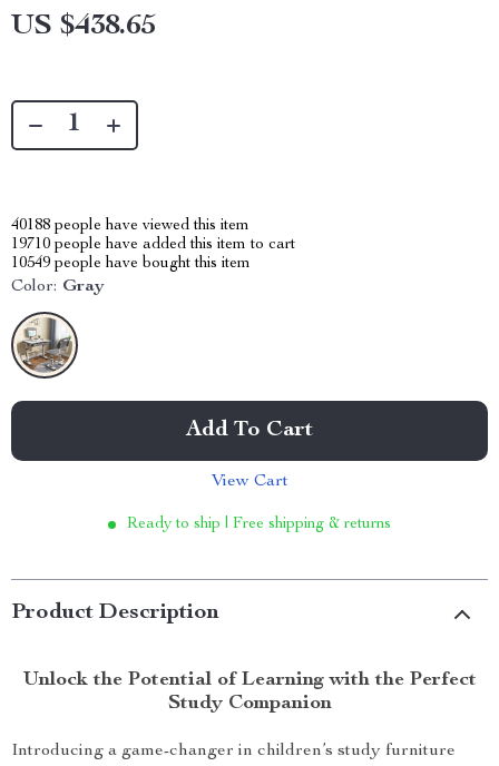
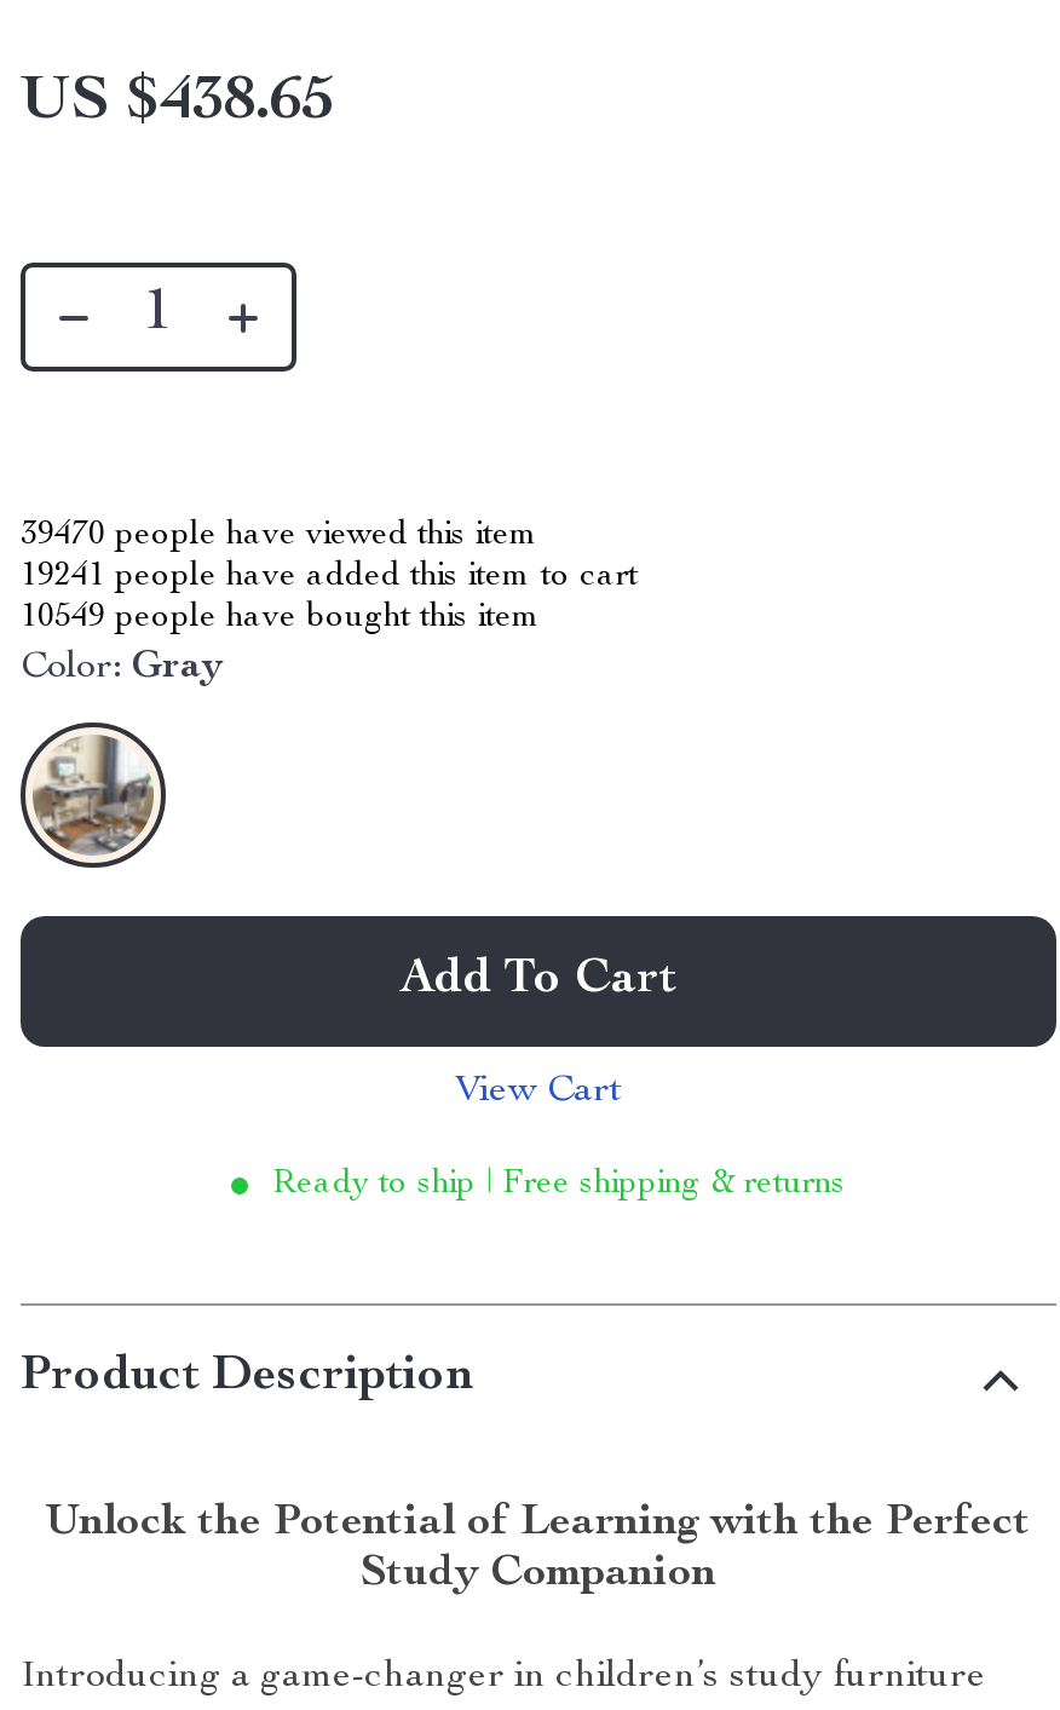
- 40188 people have viewed this item
+ 39470 people have viewed this item

- 19710 people have added this item to cart
+ 19241 people have added this item to cart
